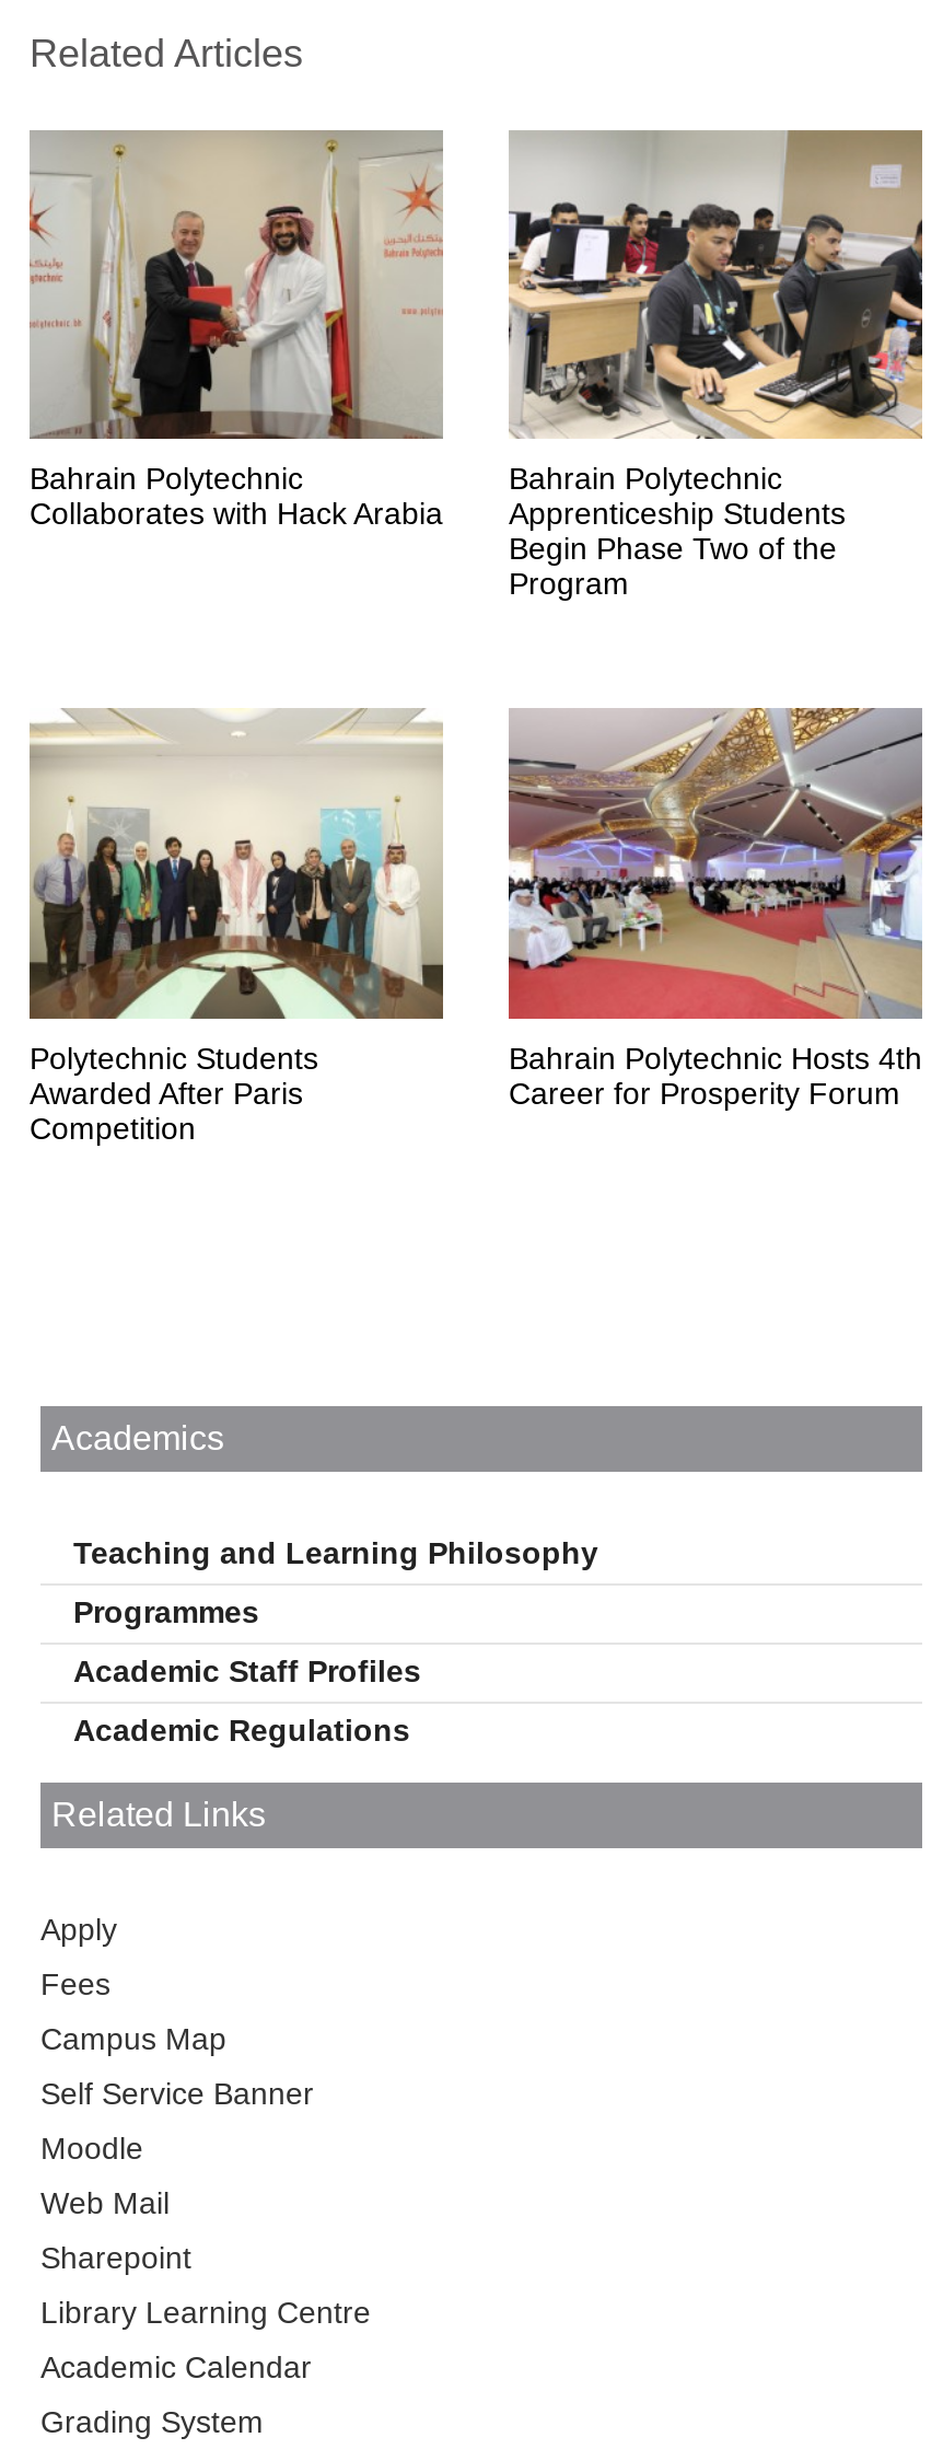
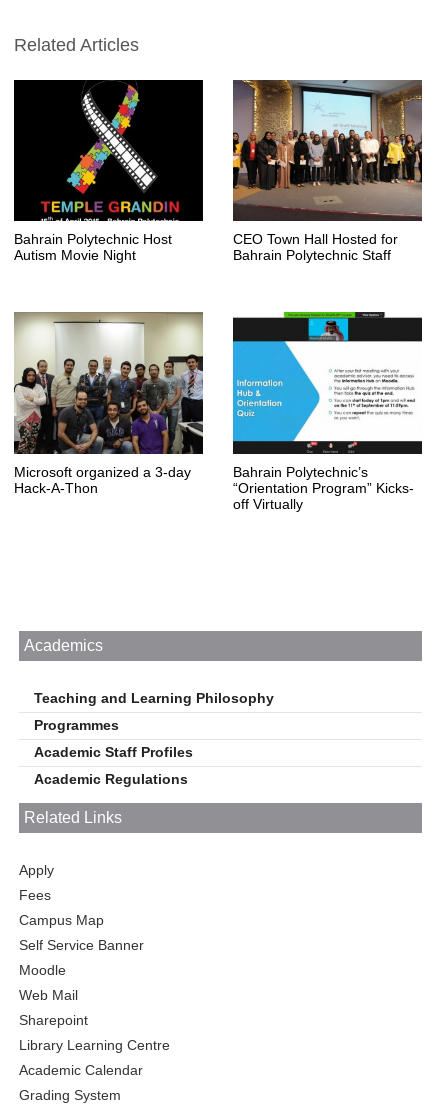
- [image]
- Bahrain Polytechnic
- Collaborates with Hack Arabia
+ [image]
+ Bahrain Polytechnic Host
+ Autism Movie Night

- [image]
- Bahrain Polytechnic
- Apprenticeship Students
- Begin Phase Two of the
- Program
+ [image]
+ CEO Town Hall Hosted for
+ Bahrain Polytechnic Staff

- [image]
- Polytechnic Students
- Awarded After Paris
- Competition
+ [image]
+ Microsoft organized a 3-day
+ Hack-A-Thon

- [image]
- Bahrain Polytechnic Hosts 4th
- Career for Prosperity Forum
+ [image]
+ Bahrain Polytechnic’s
+ “Orientation Program” Kicks-
+ off Virtually
